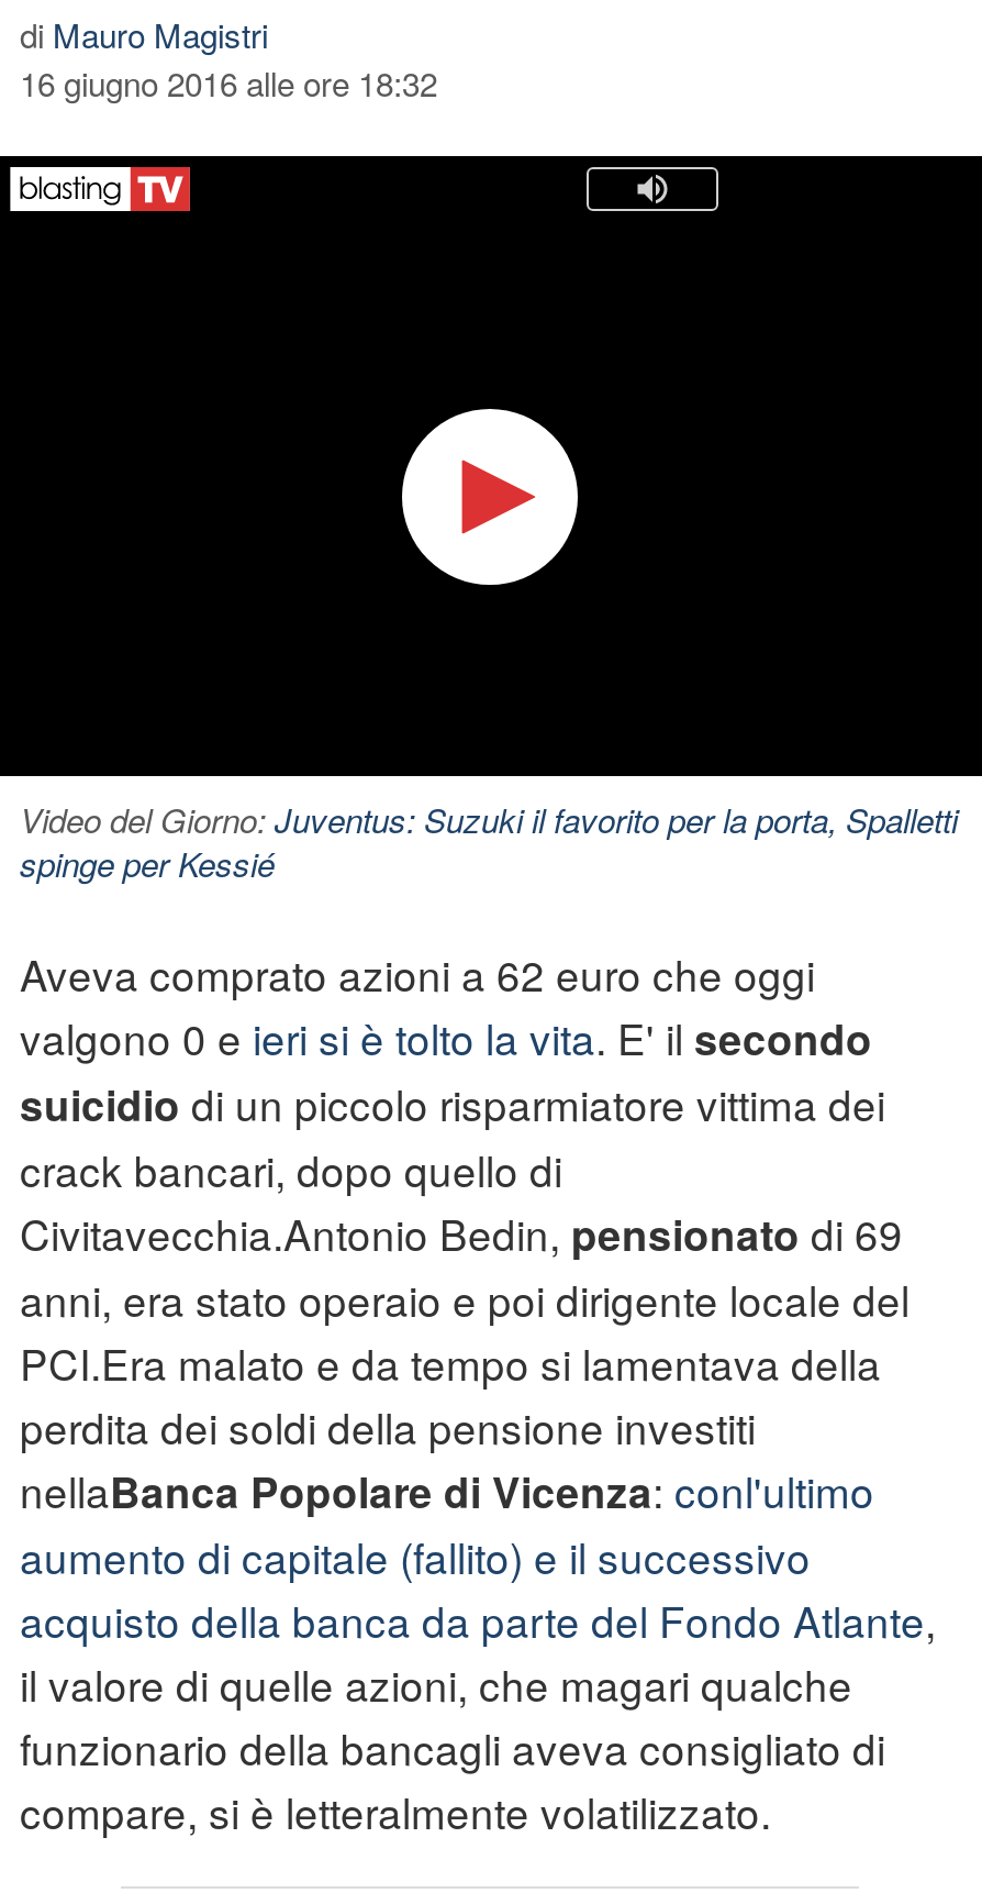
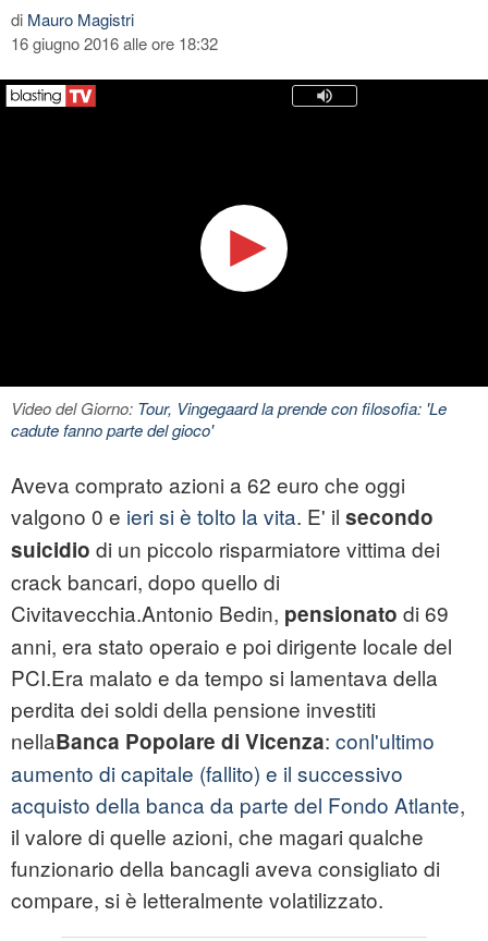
- Video del Giorno: Juventus: Suzuki il favorito per la porta, Spalletti
- spinge per Kessié
+ Video del Giorno: Tour, Vingegaard la prende con filosofia: 'Le
+ cadute fanno parte del gioco'
